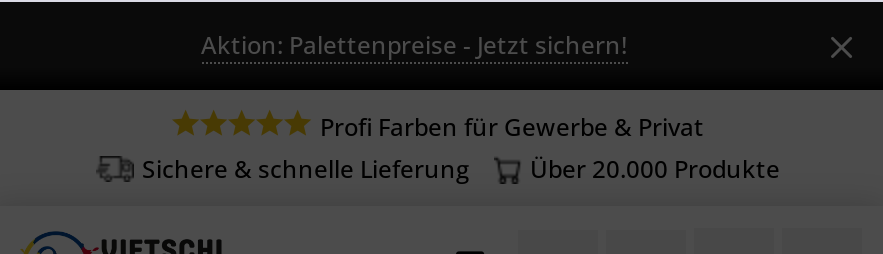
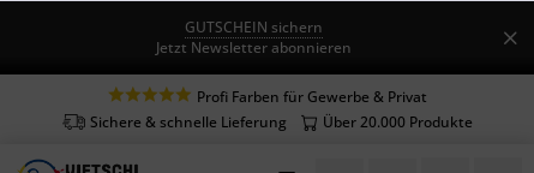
- Aktion: Palettenpreise - Jetzt sichern!
+ GUTSCHEIN sichern
+ Jetzt Newsletter abonnieren
